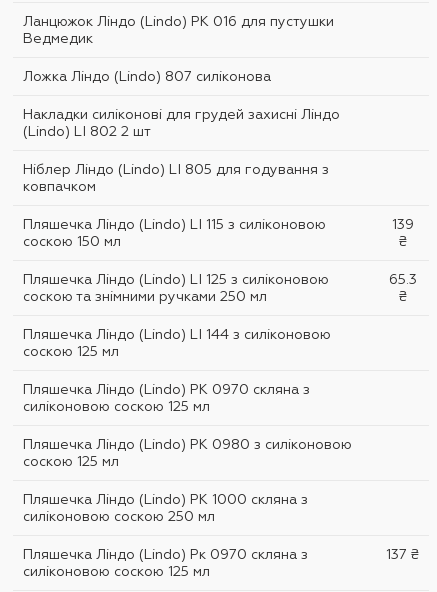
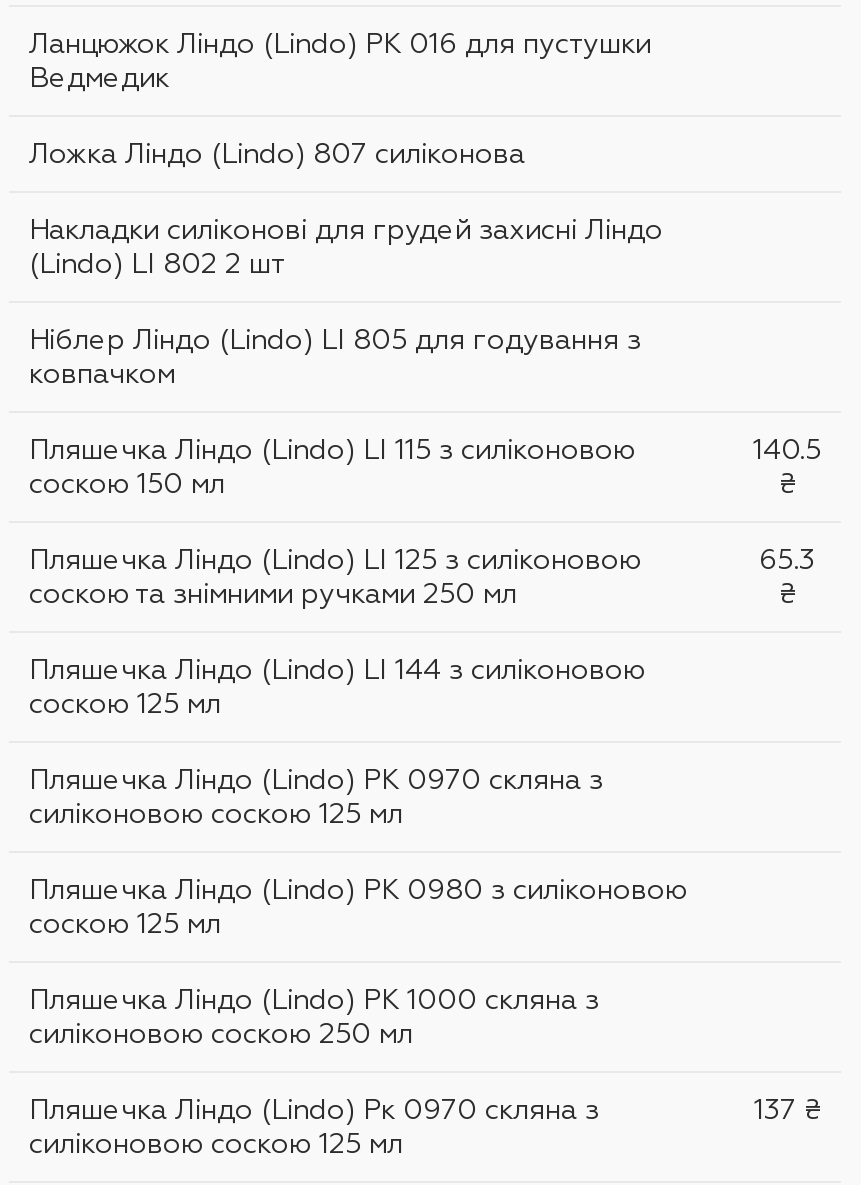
- 139
+ 140.5
